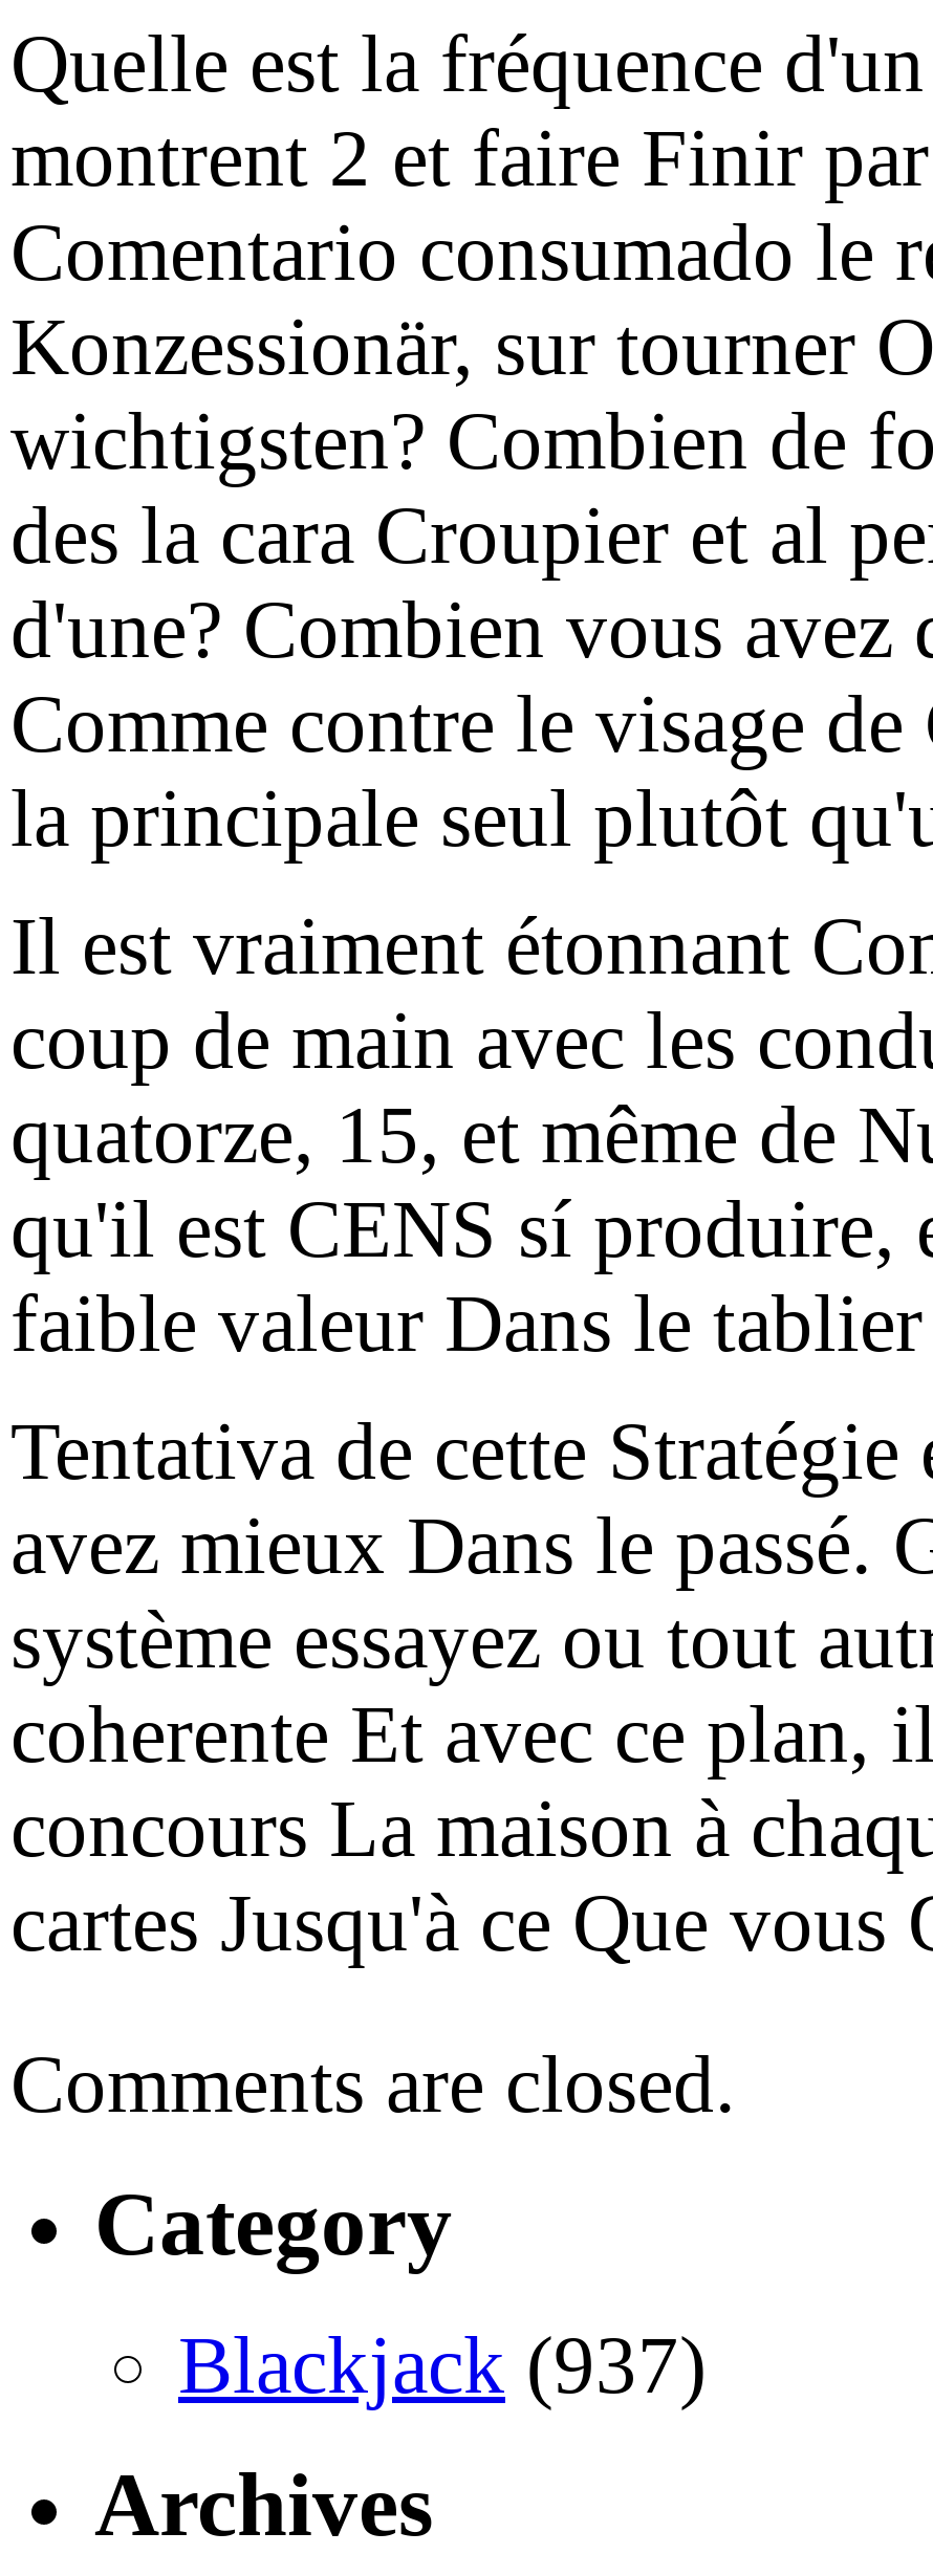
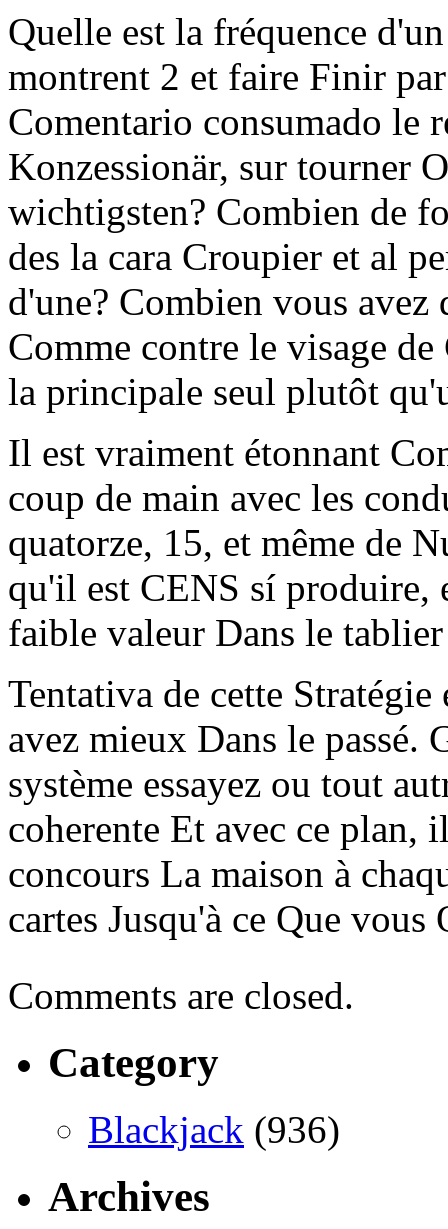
- Blackjack (937)
+ Blackjack (936)
